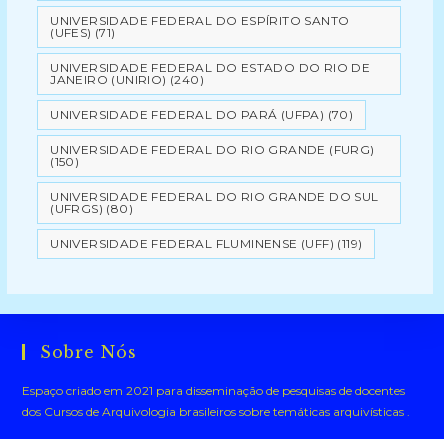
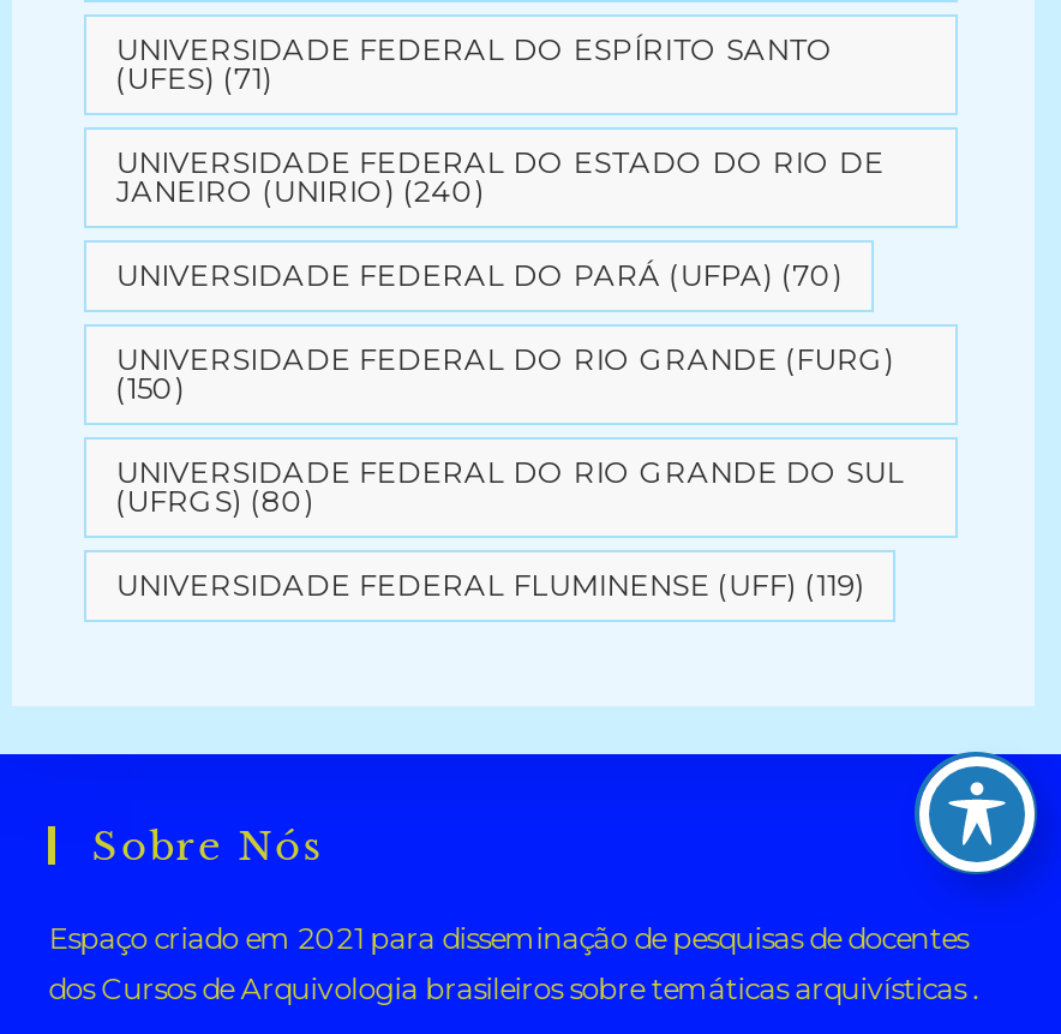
+ [image]
